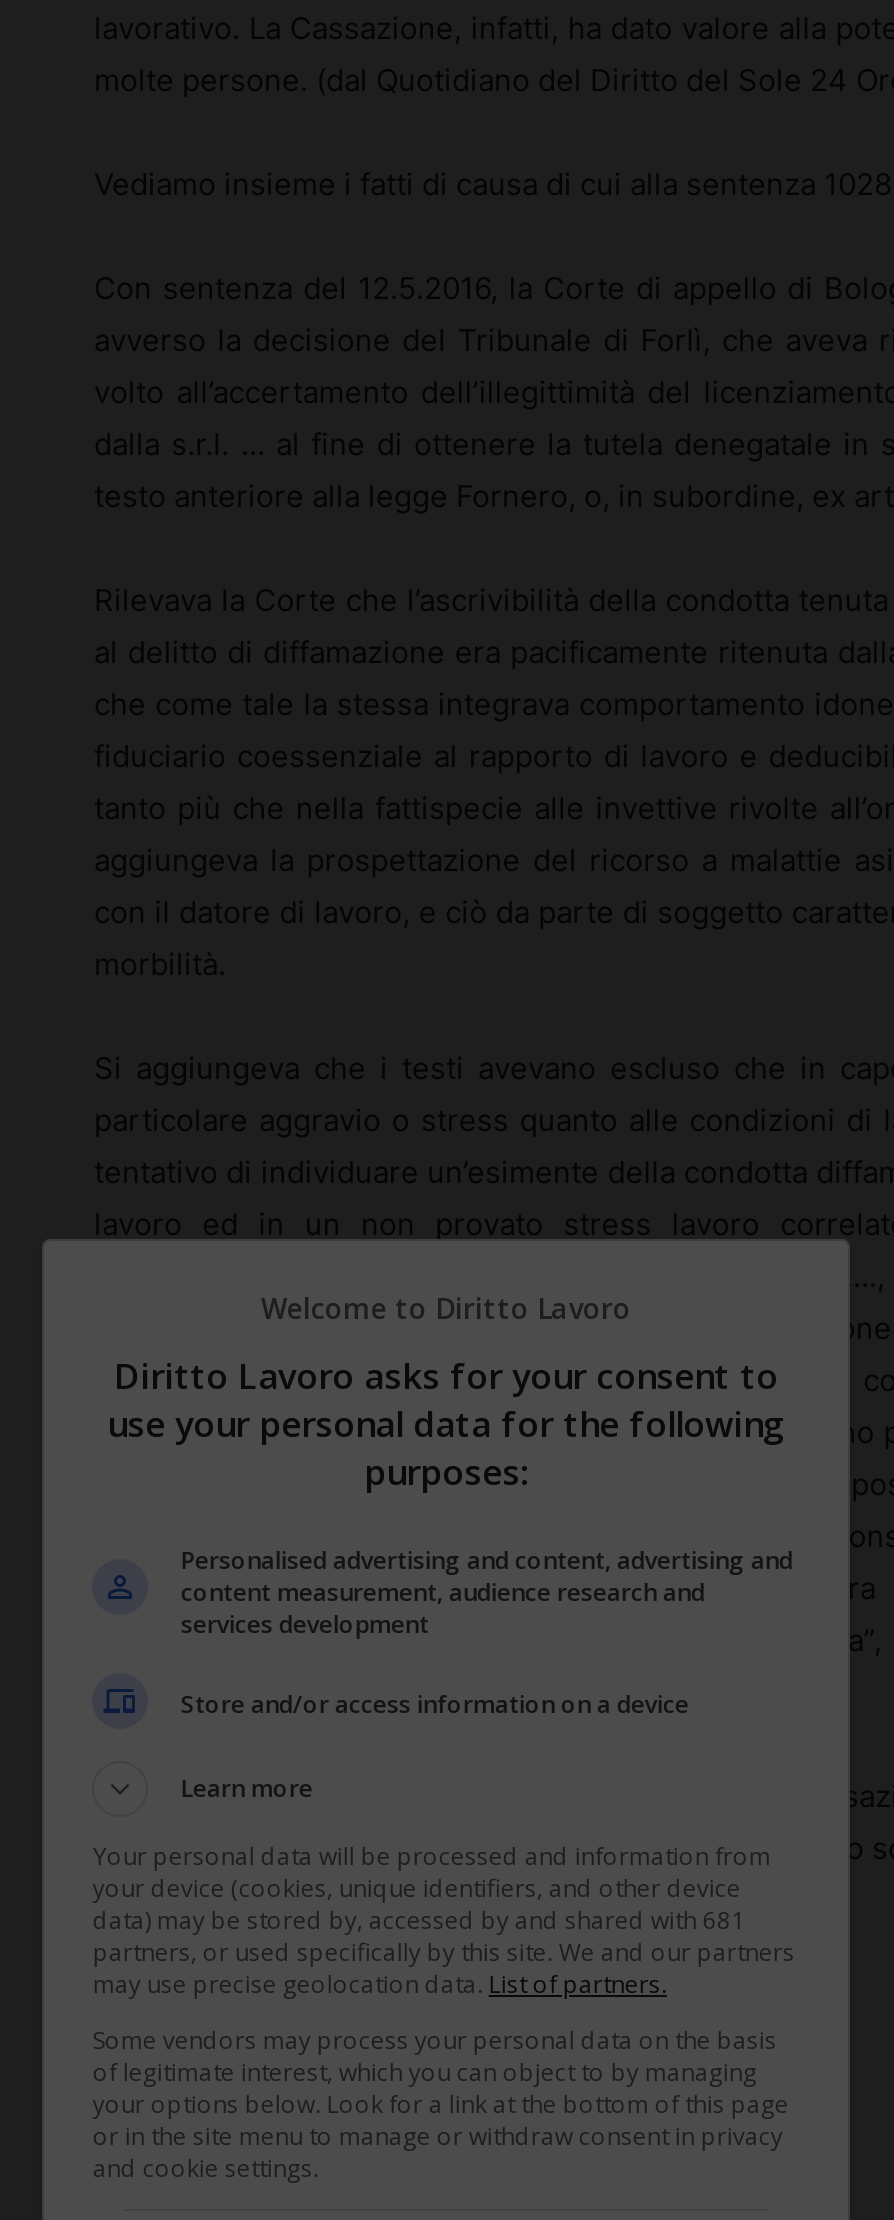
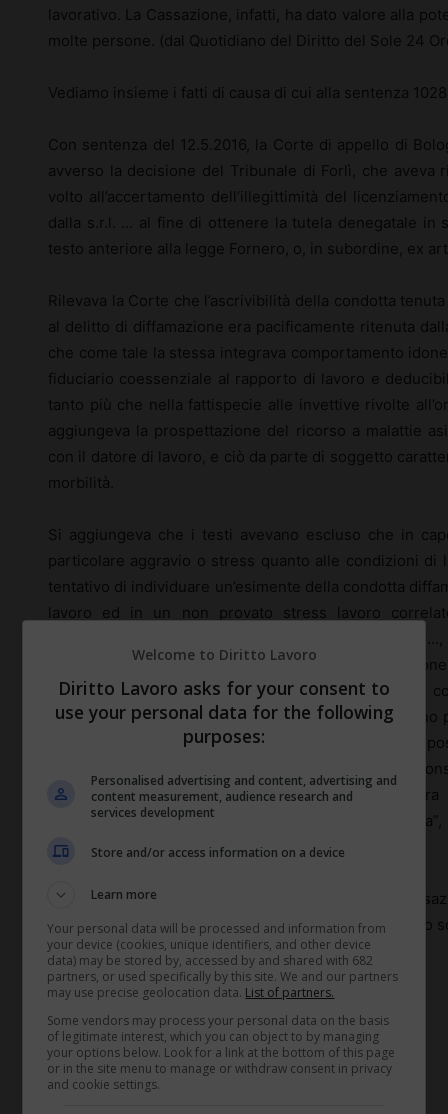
- data) may be stored by, accessed by and shared with 681
+ data) may be stored by, accessed by and shared with 682
